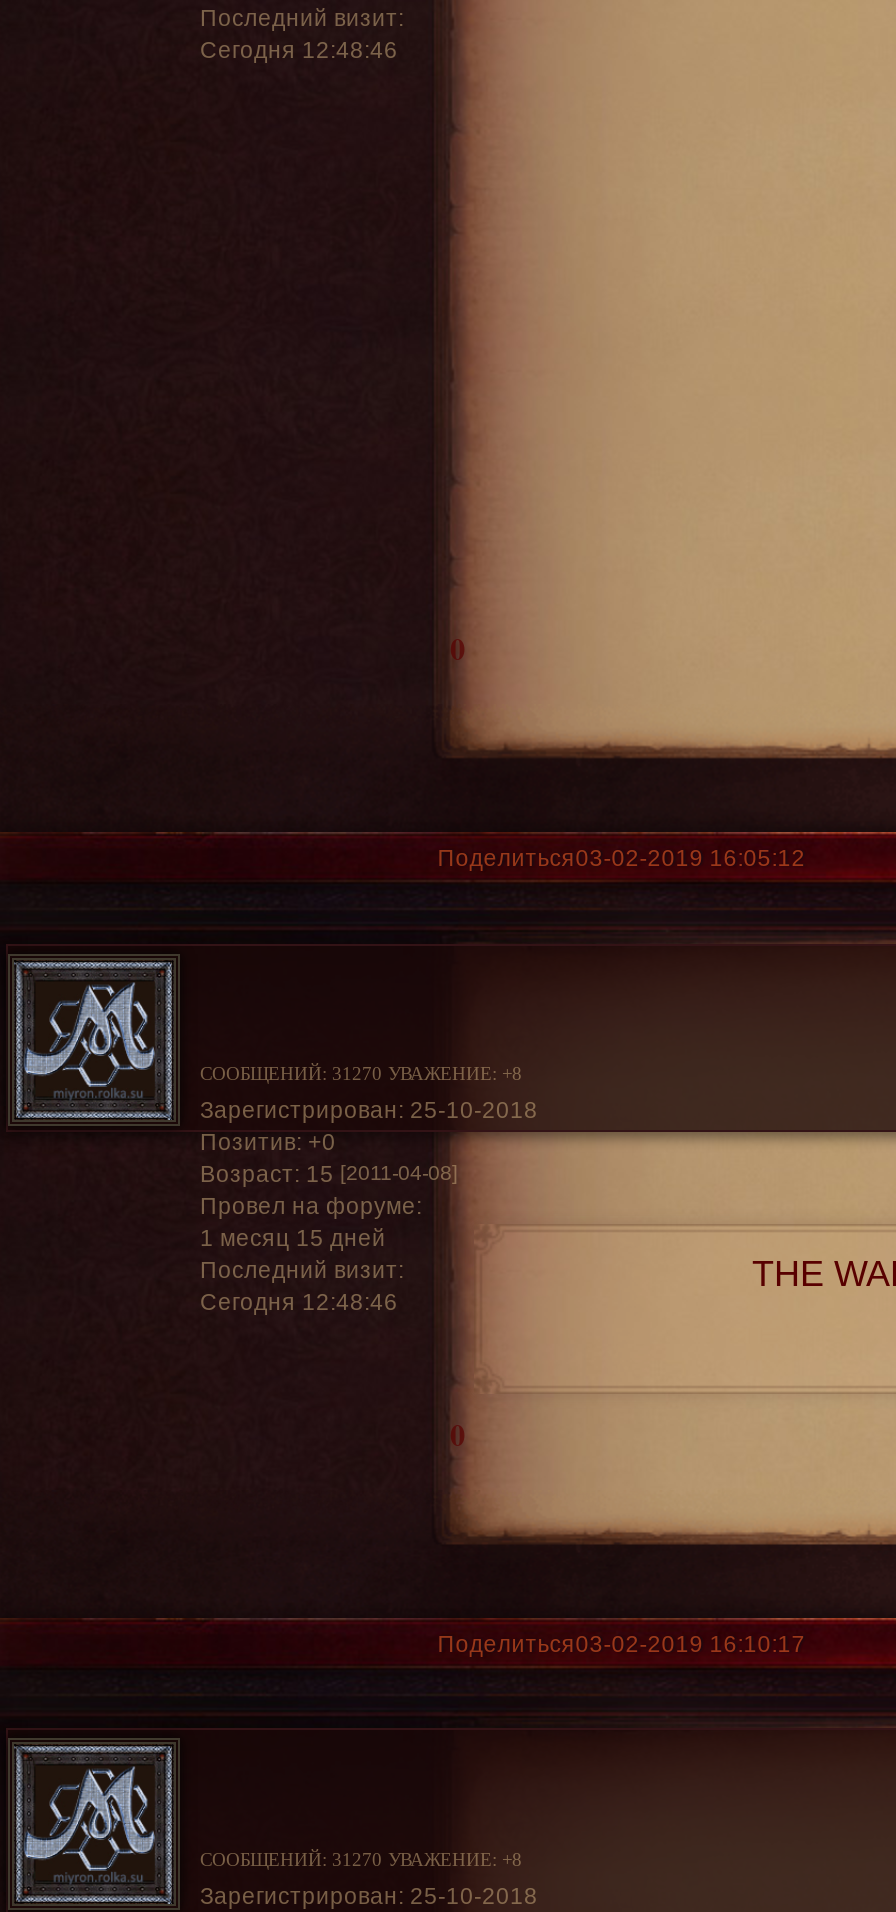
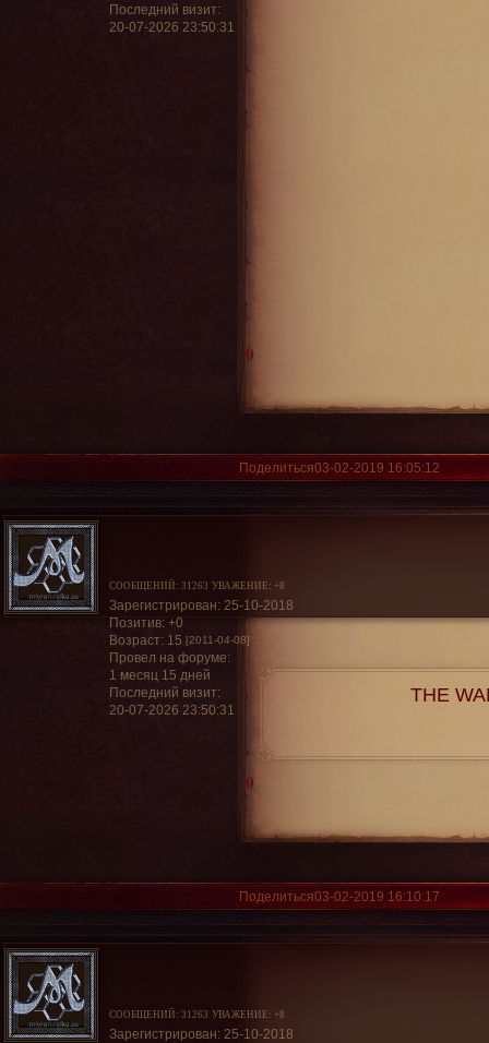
- Сегодня 12:48:46
+ 20-07-2026 23:50:31

- СООБЩЕНИЙ: 31270 УВАЖЕНИЕ: +8
+ СООБЩЕНИЙ: 31263 УВАЖЕНИЕ: +8

- Сегодня 12:48:46
+ 20-07-2026 23:50:31

- СООБЩЕНИЙ: 31270 УВАЖЕНИЕ: +8
+ СООБЩЕНИЙ: 31263 УВАЖЕНИЕ: +8
